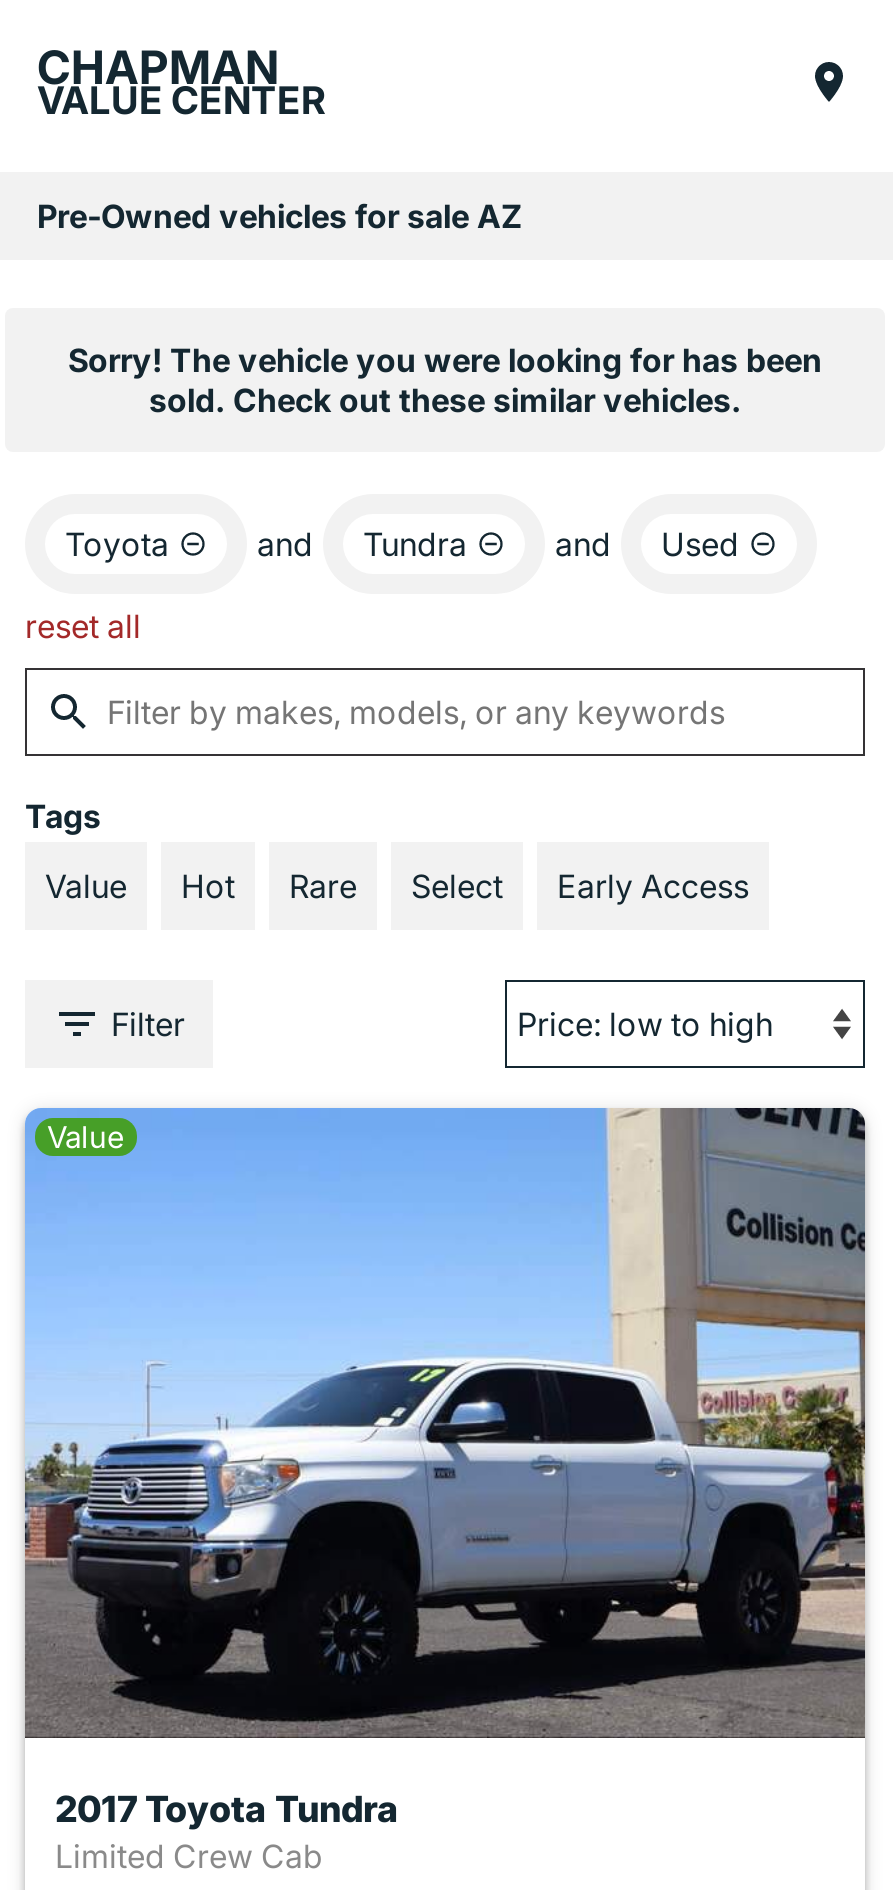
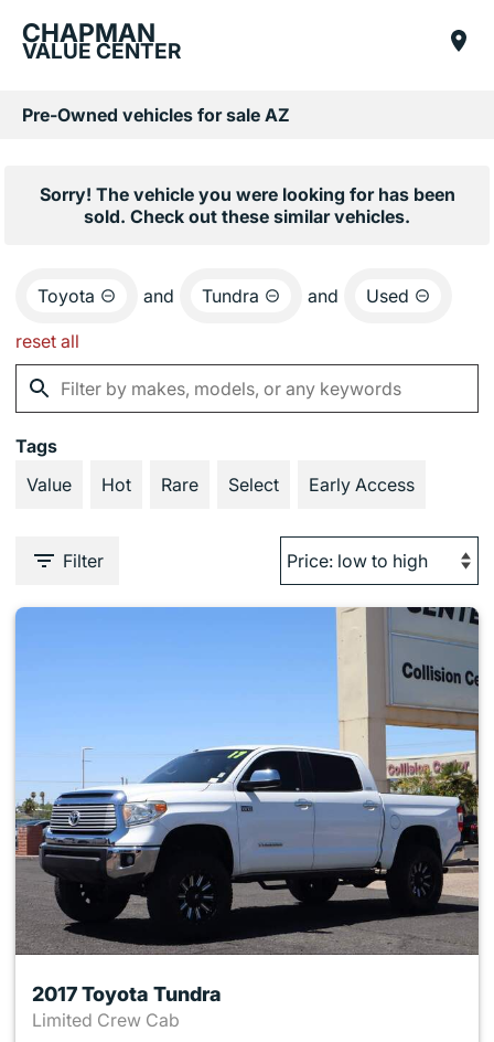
- Value
